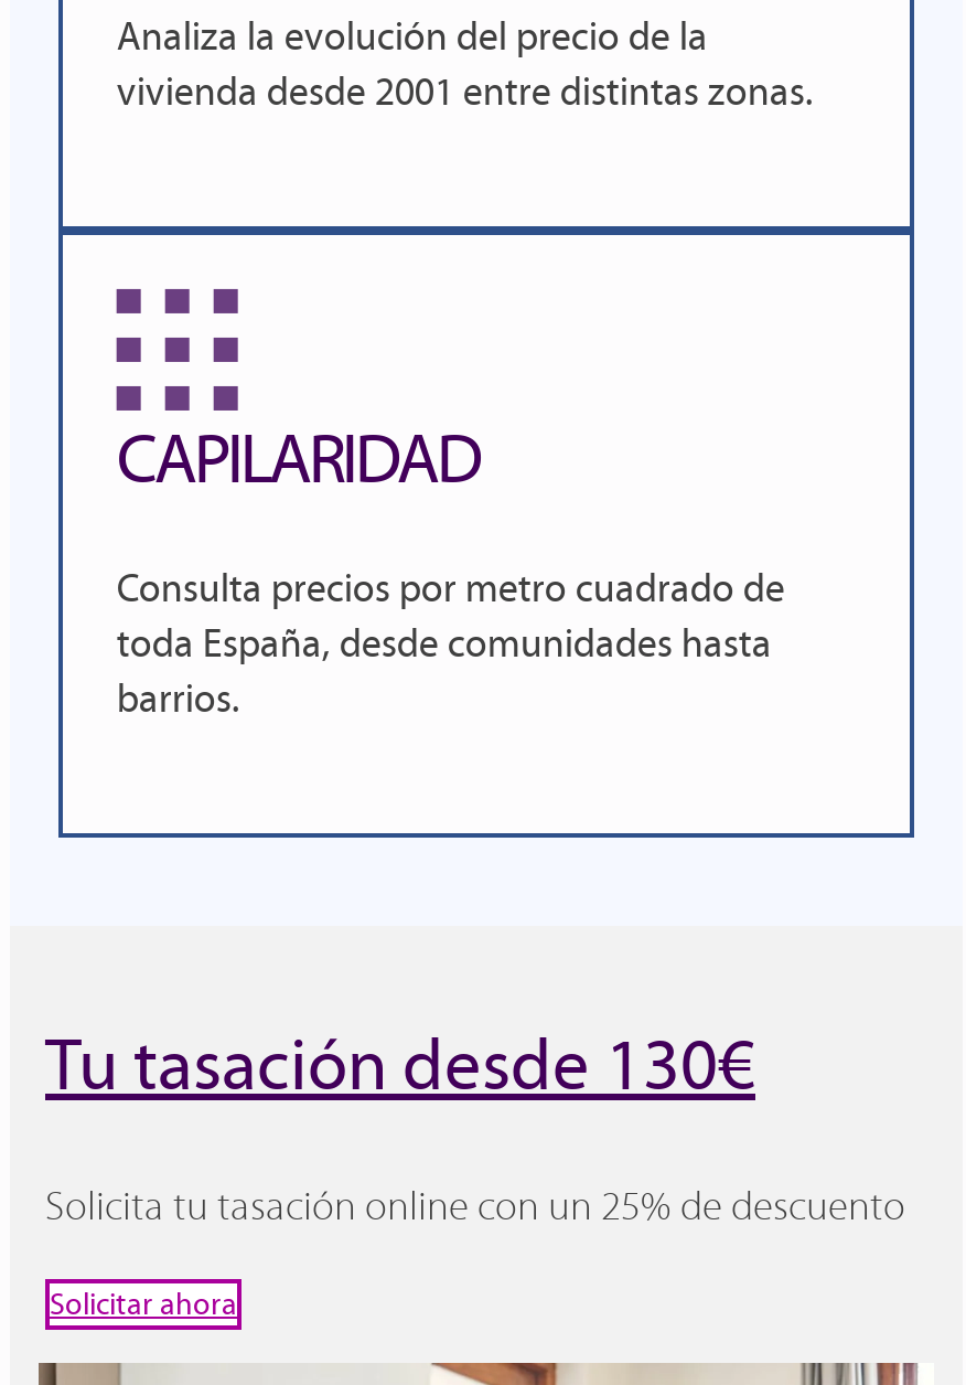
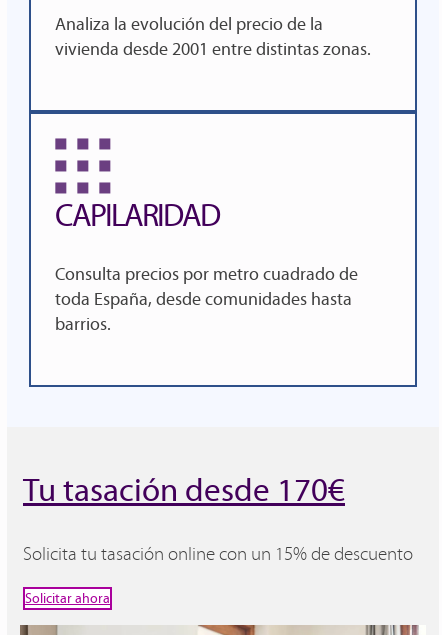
- Tu tasación desde 130€
+ Tu tasación desde 170€

- Solicita tu tasación online con un 25% de descuento
+ Solicita tu tasación online con un 15% de descuento
